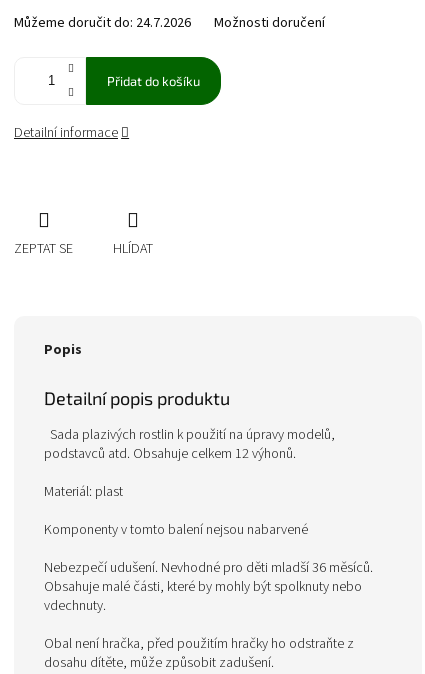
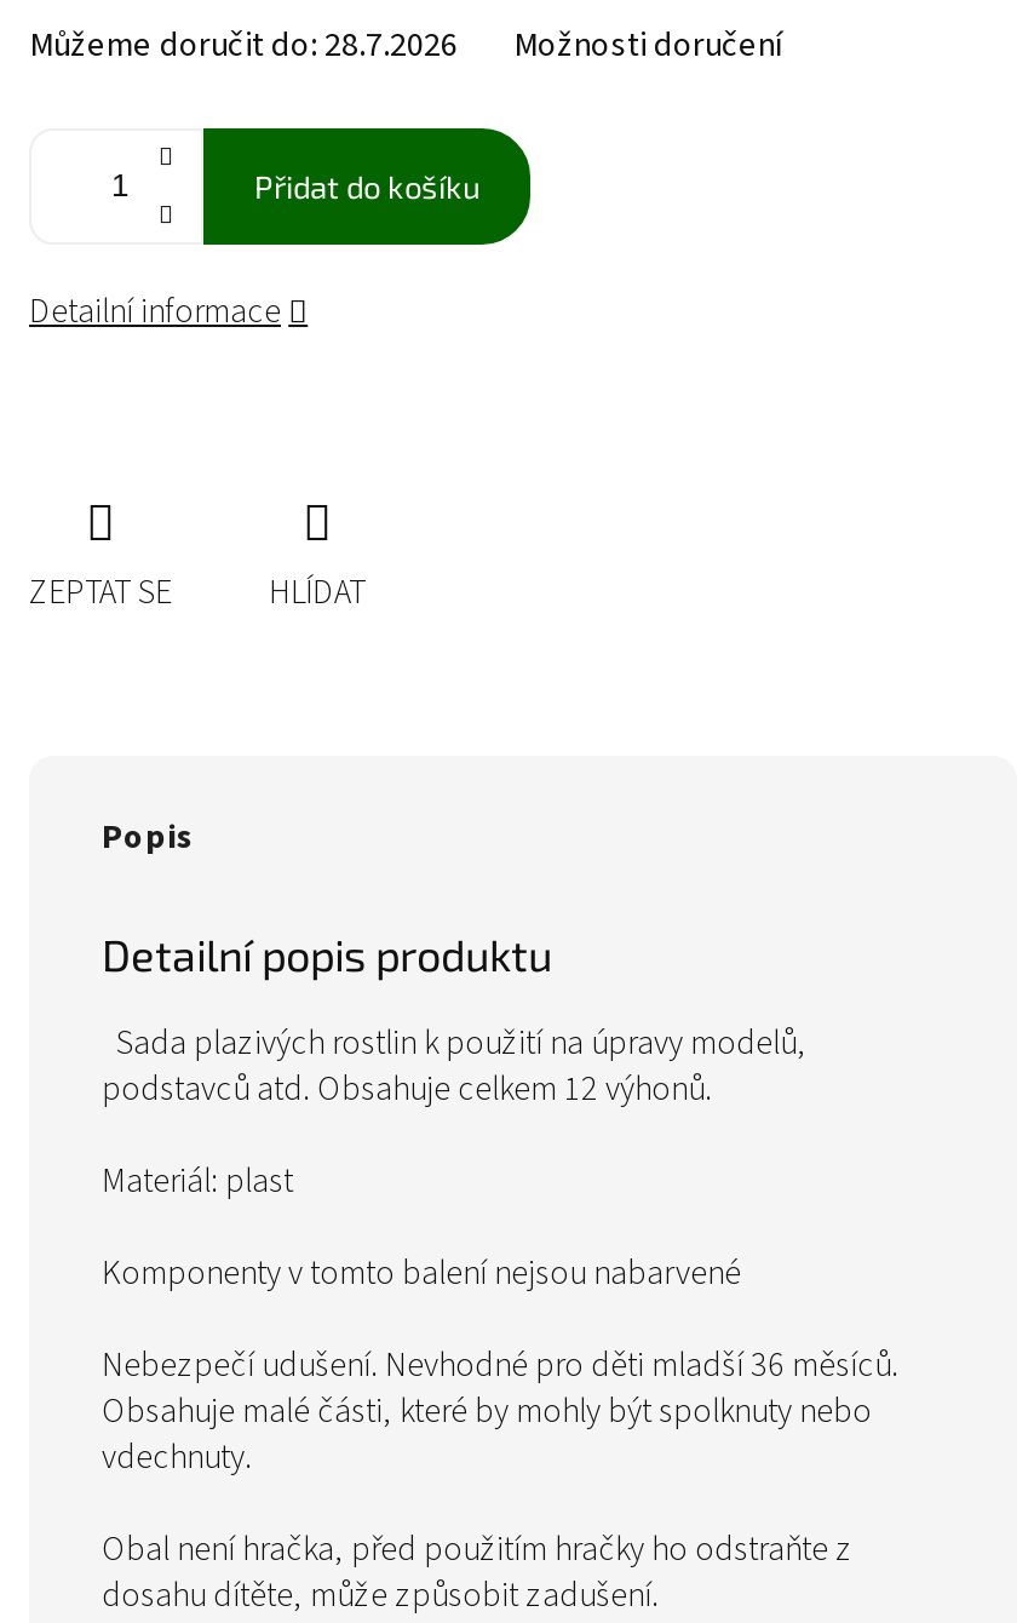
- Můžeme doručit do: 24.7.2026
+ Můžeme doručit do: 28.7.2026
